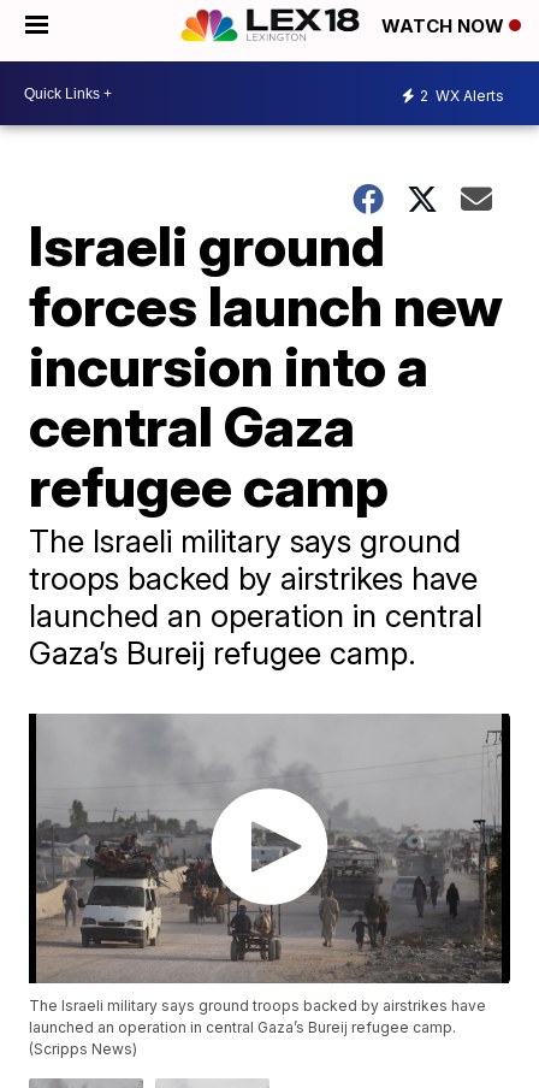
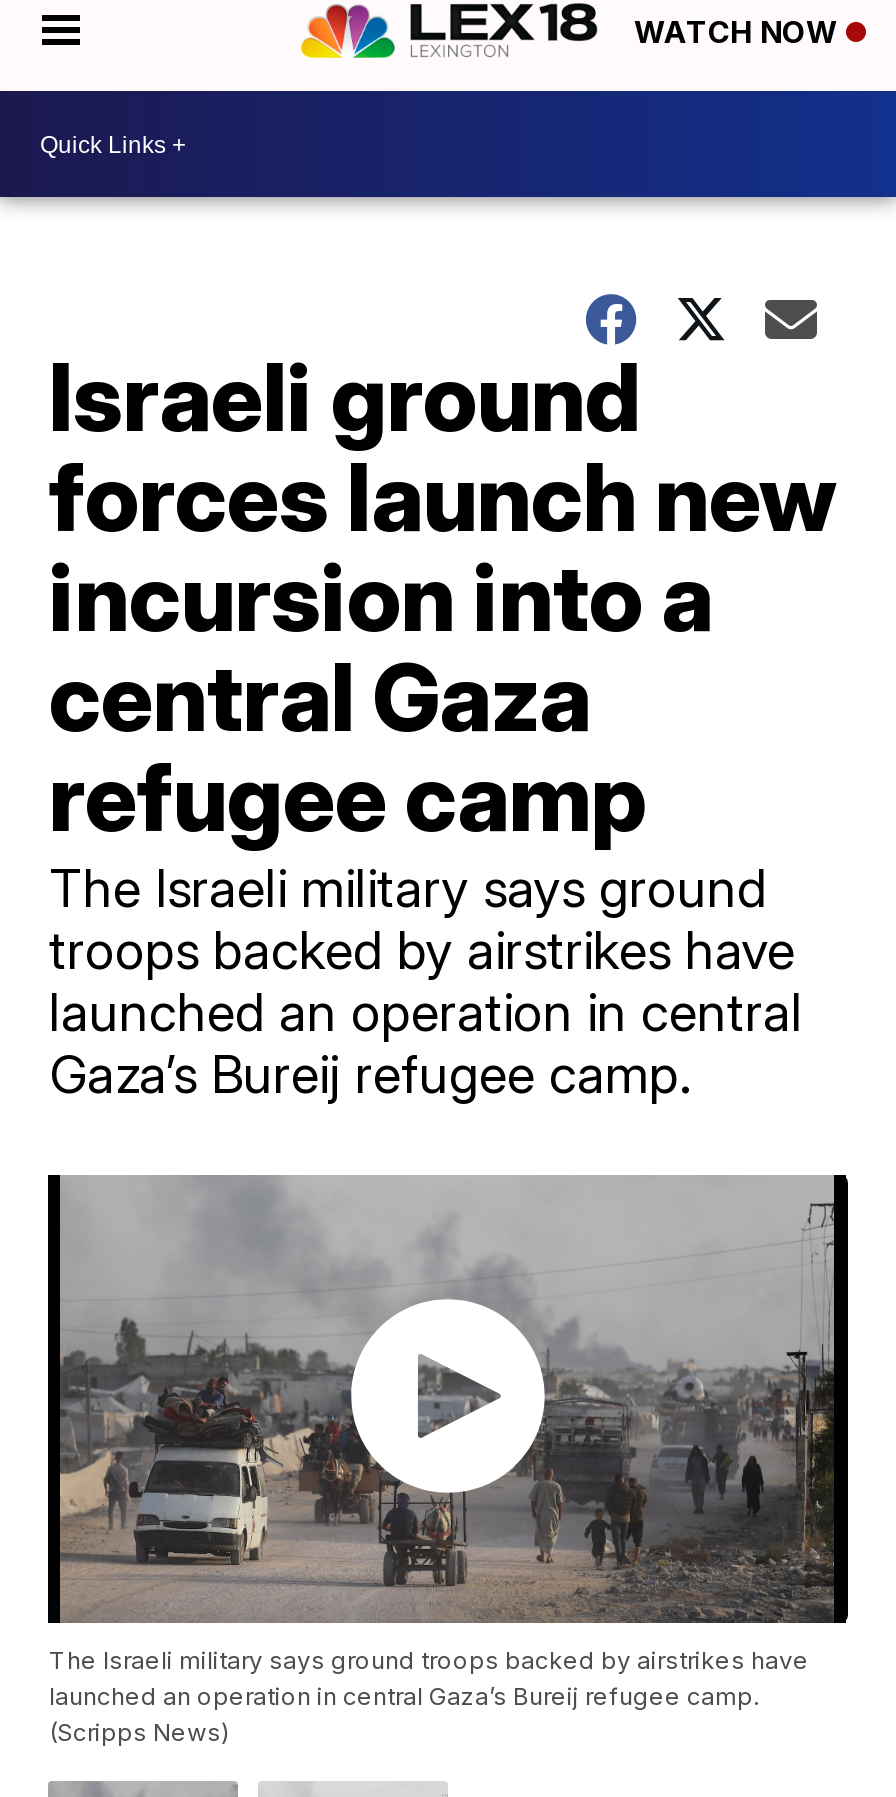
- 2 WX Alerts
